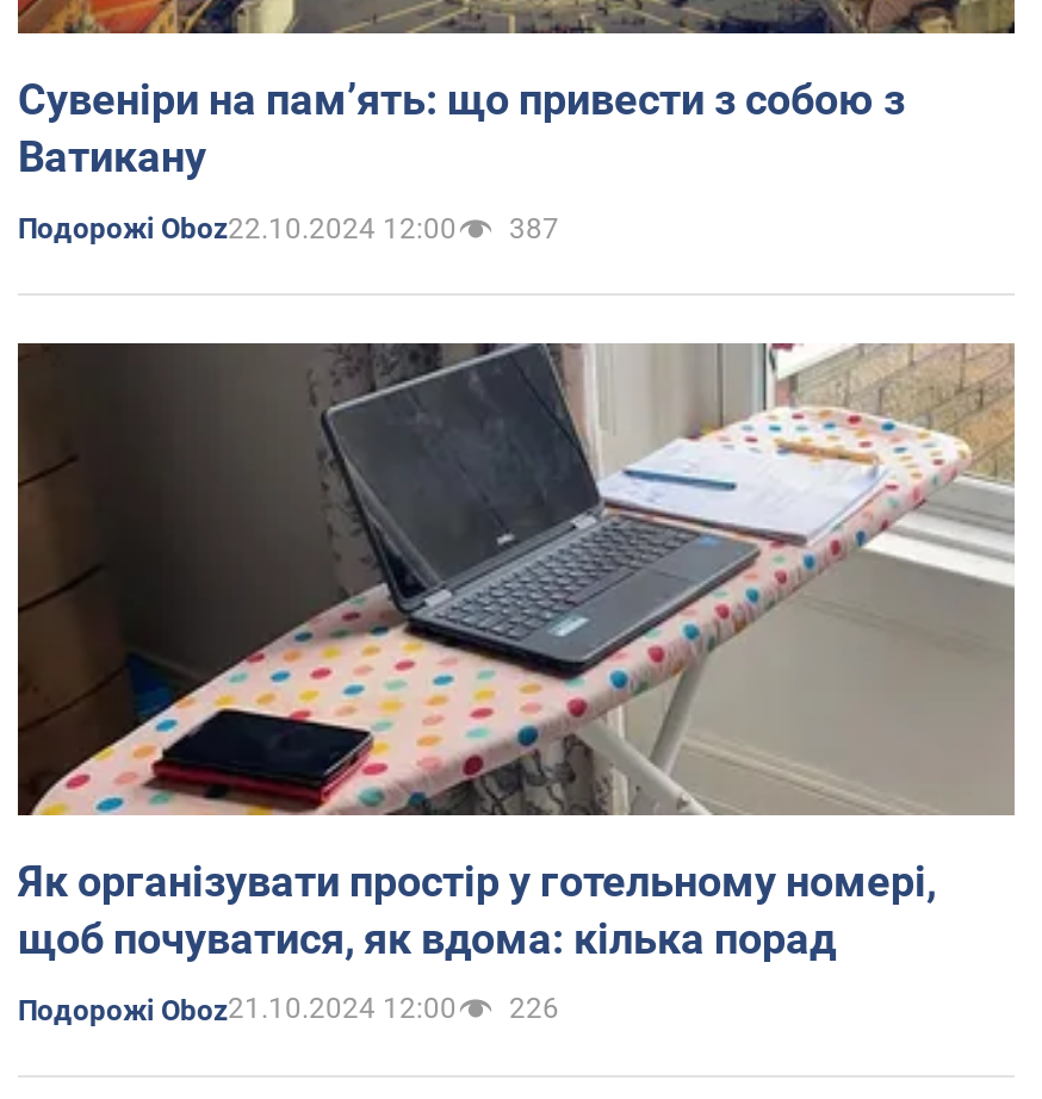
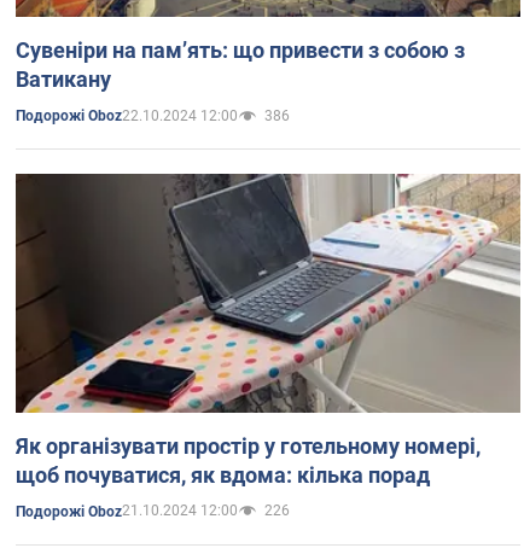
- 387
+ 386
